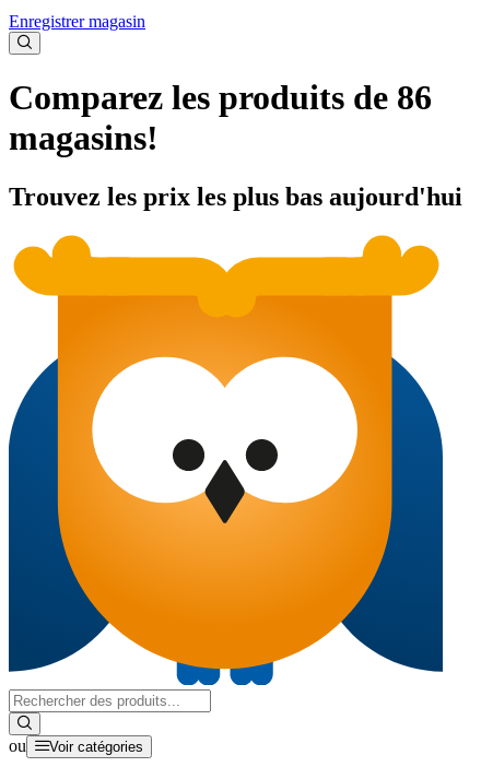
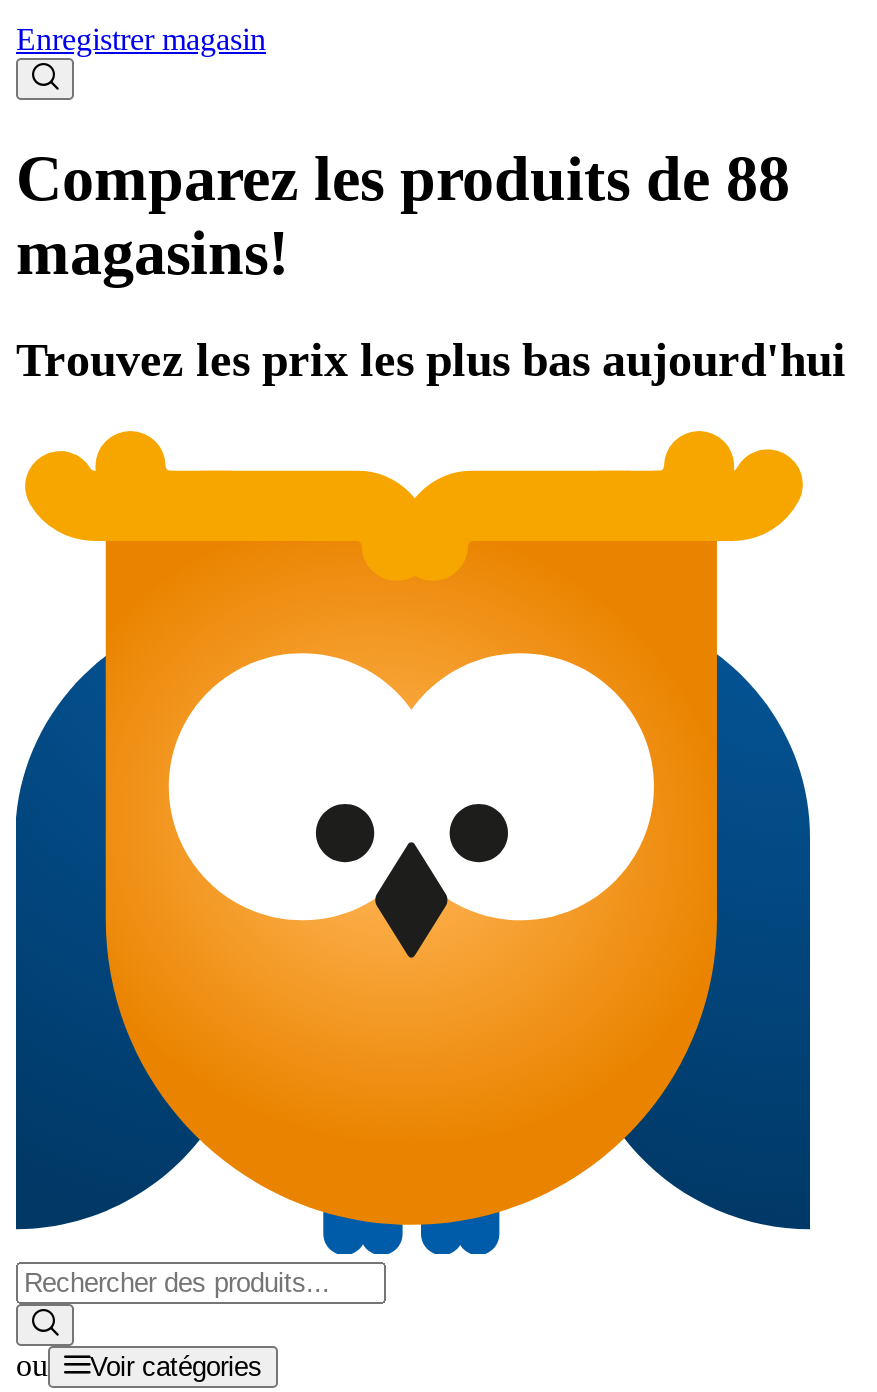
- Comparez les produits de 86
+ Comparez les produits de 88
